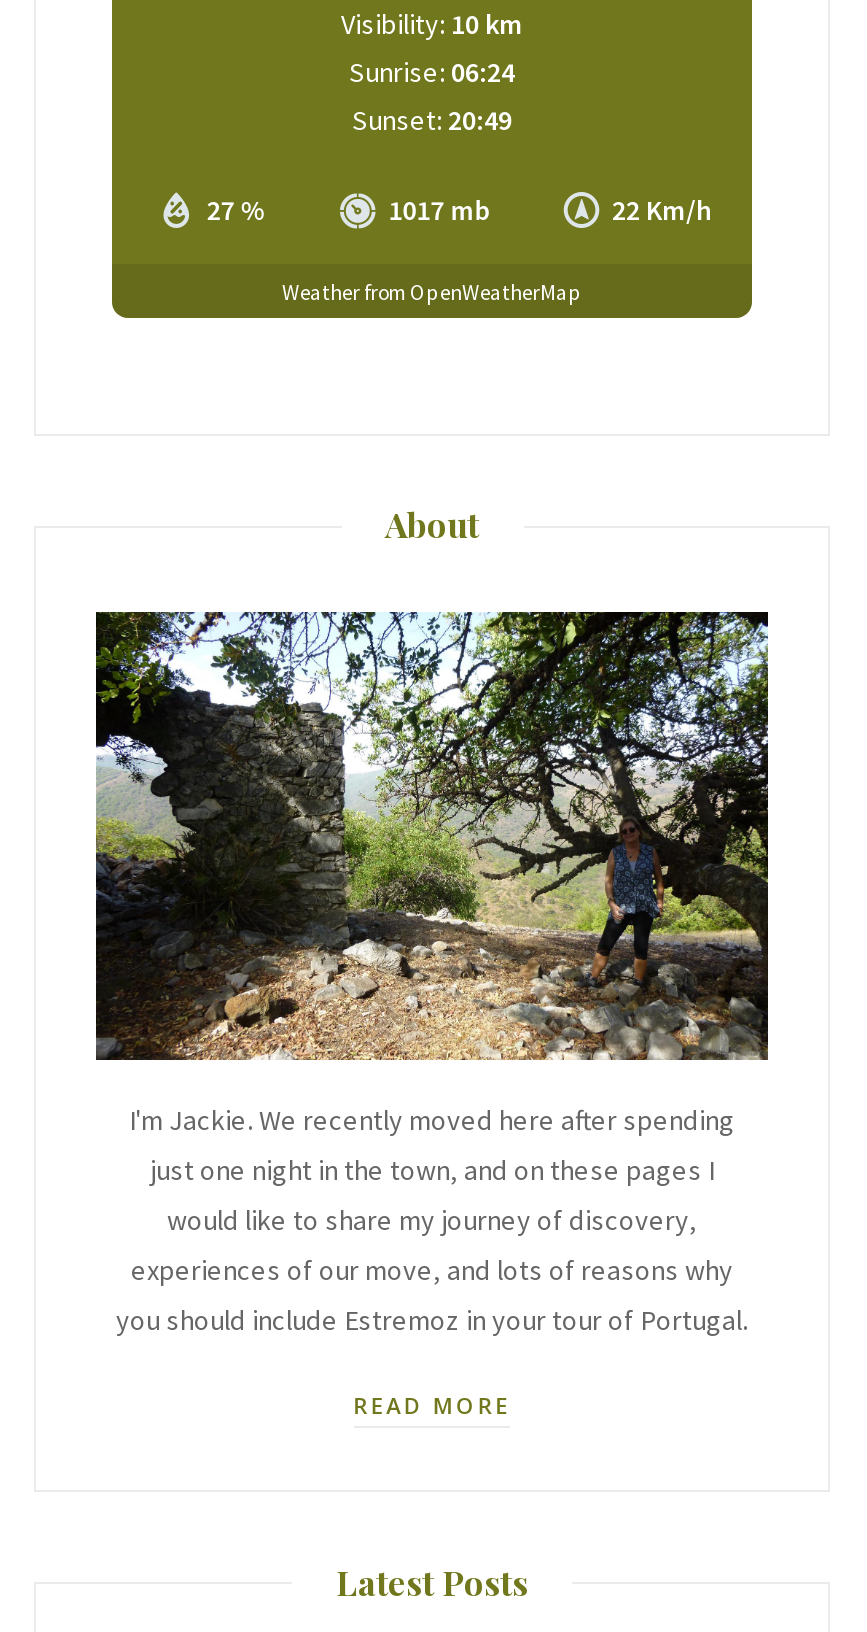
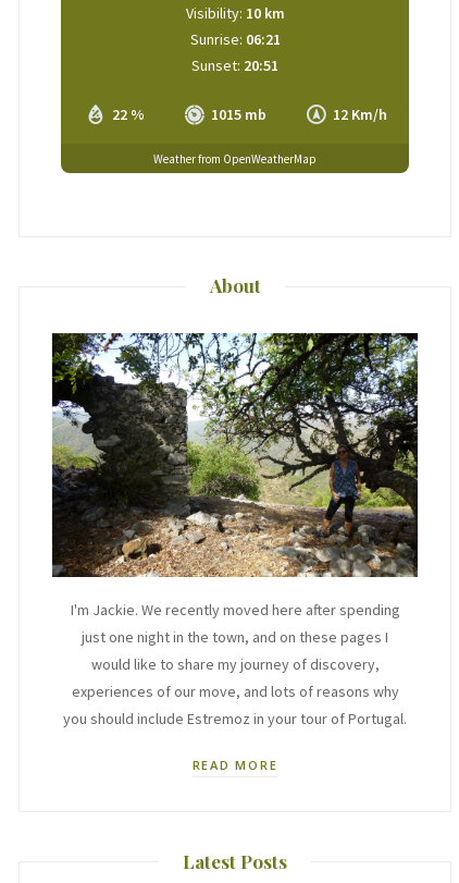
- Sunrise: 06:24
+ Sunrise: 06:21

- Sunset: 20:49
+ Sunset: 20:51

- 27 %
+ 22 %

- 1017 mb
+ 1015 mb

- 22 Km/h
+ 12 Km/h
